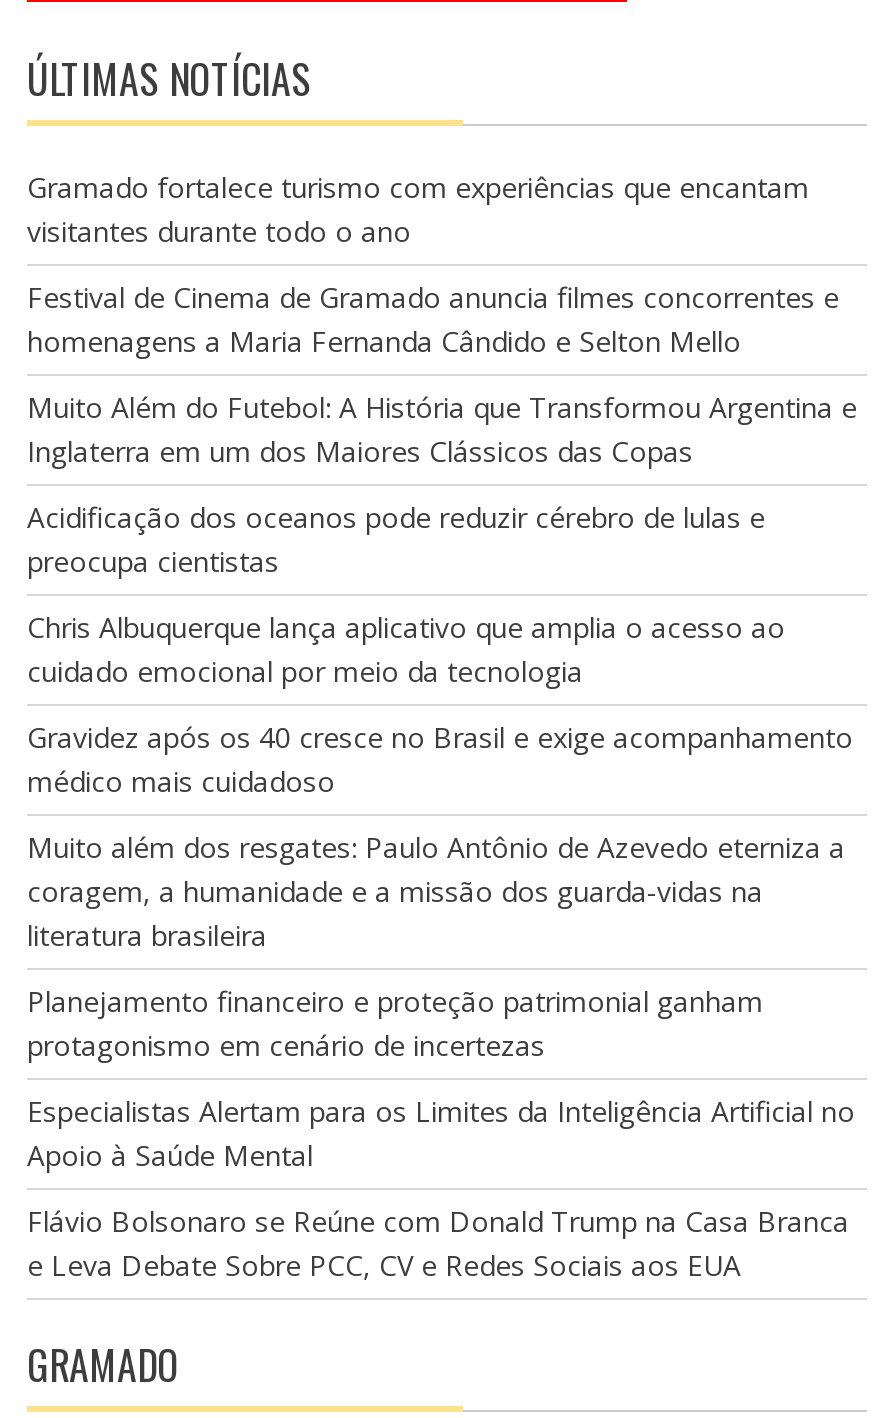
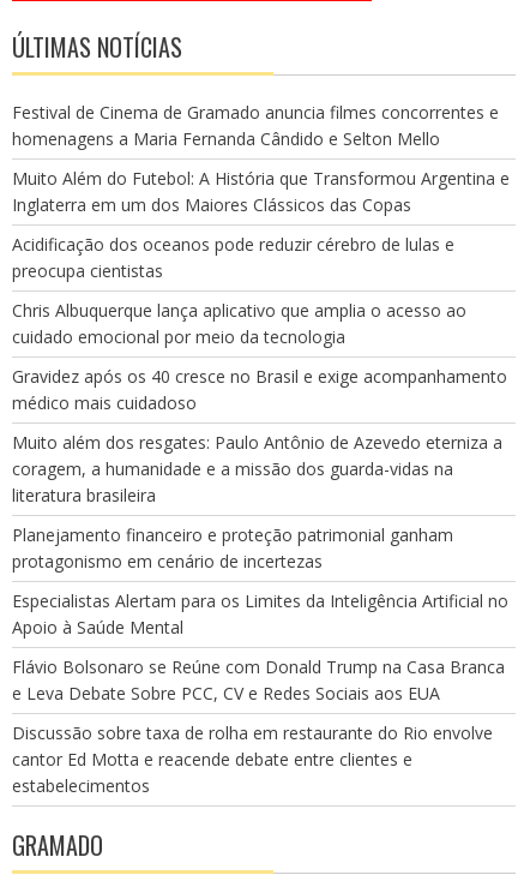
- Gramado fortalece turismo com experiências que encantam
- visitantes durante todo o ano

moved up: Festival de Cinema de Gramado anuncia filmes concorrentes e | homenagens a Maria Fernanda Cândido e Selton Mello | Muito Além do Futebol: A História que Transformou Argentina e | ... | Flávio Bolsonaro se Reúne com Donald Trump na Casa Branca | e Leva Debate Sobre PCC, CV e Redes Sociais aos EUA

+ Discussão sobre taxa de rolha em restaurante do Rio envolve
+ cantor Ed Motta e reacende debate entre clientes e
+ estabelecimentos
